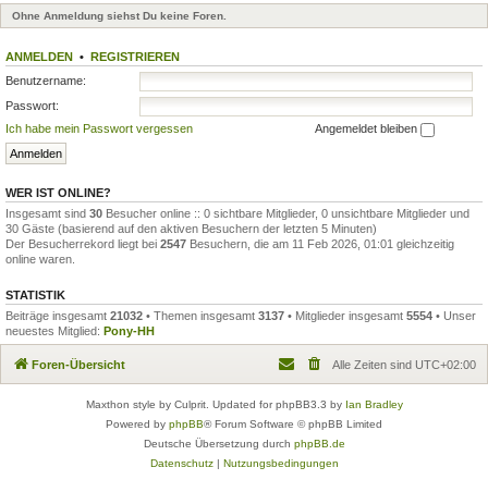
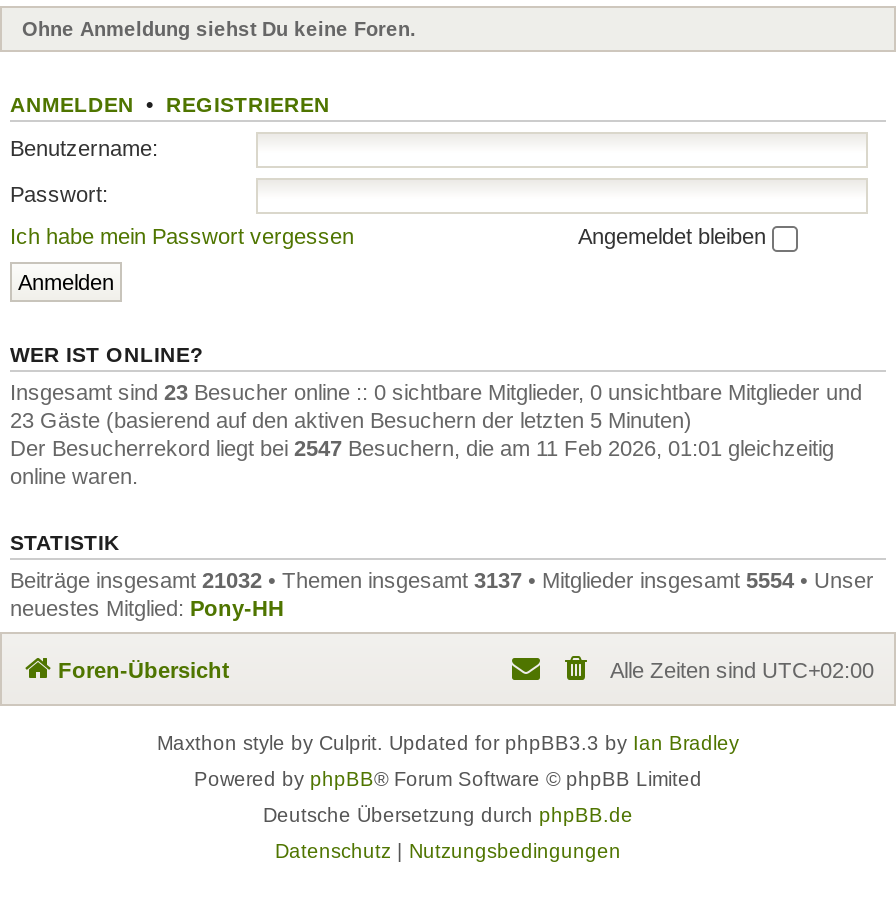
- Insgesamt sind 30 Besucher online :: 0 sichtbare Mitglieder, 0 unsichtbare Mitglieder und
+ Insgesamt sind 23 Besucher online :: 0 sichtbare Mitglieder, 0 unsichtbare Mitglieder und

- 30 Gäste (basierend auf den aktiven Besuchern der letzten 5 Minuten)
+ 23 Gäste (basierend auf den aktiven Besuchern der letzten 5 Minuten)
